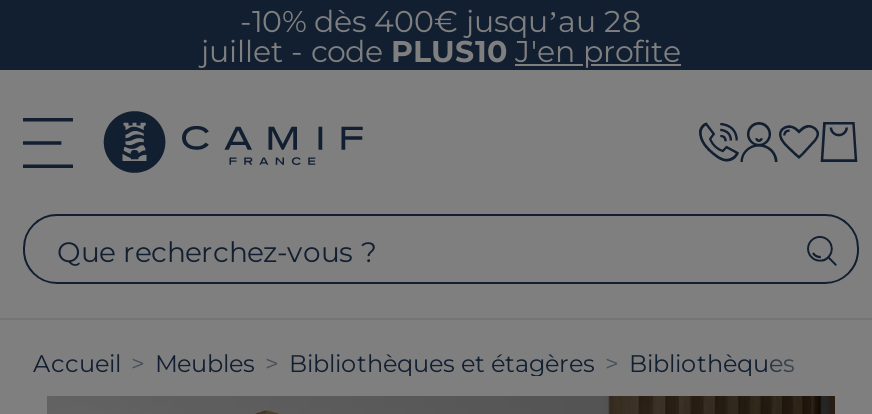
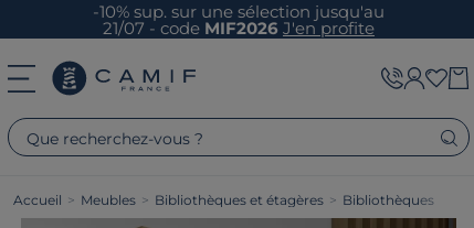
- -10% dès 400€ jusqu’au 28
- juillet - codePLUS10 J'en profite
+ -10% sup. sur une sélection jusqu'au
+ 21/07 - codeMIF2026 J'en profite
